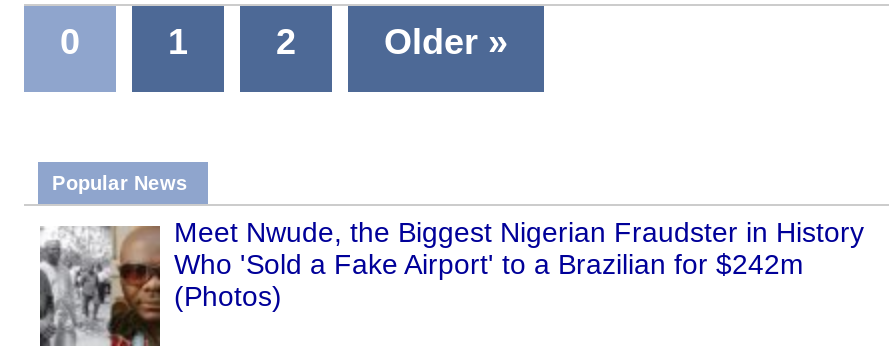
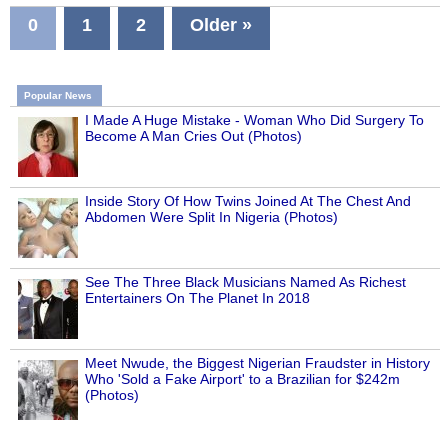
+ [image]
+ I Made A Huge Mistake - Woman Who Did Surgery To
+ Become A Man Cries Out (Photos)

+ [image]
+ Inside Story Of How Twins Joined At The Chest And
+ Abdomen Were Split In Nigeria (Photos)

+ [image]
+ See The Three Black Musicians Named As Richest
+ Entertainers On The Planet In 2018
